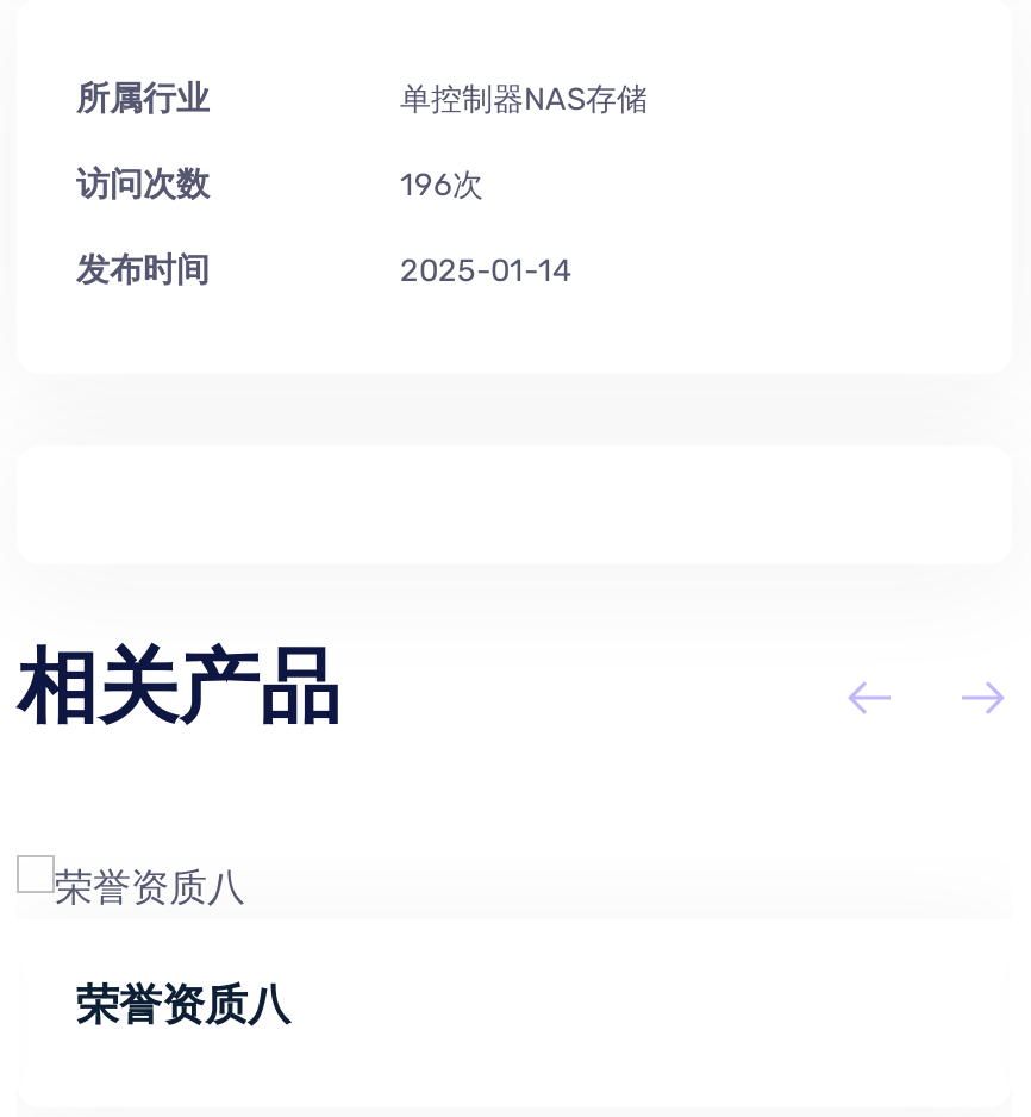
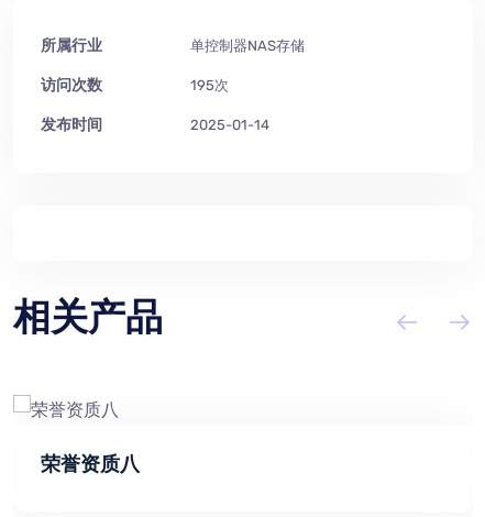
- 196次
+ 195次
